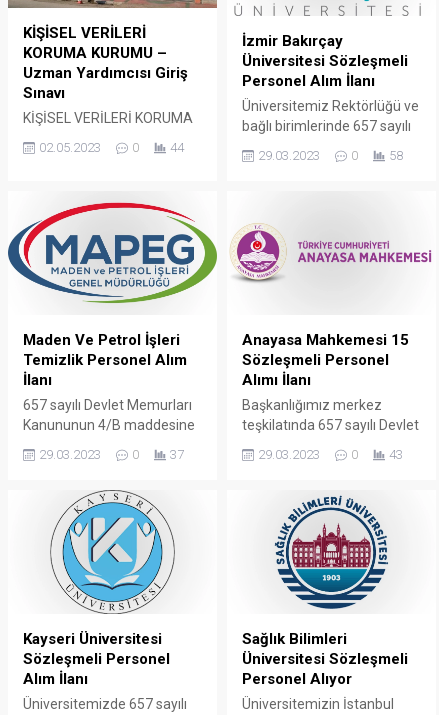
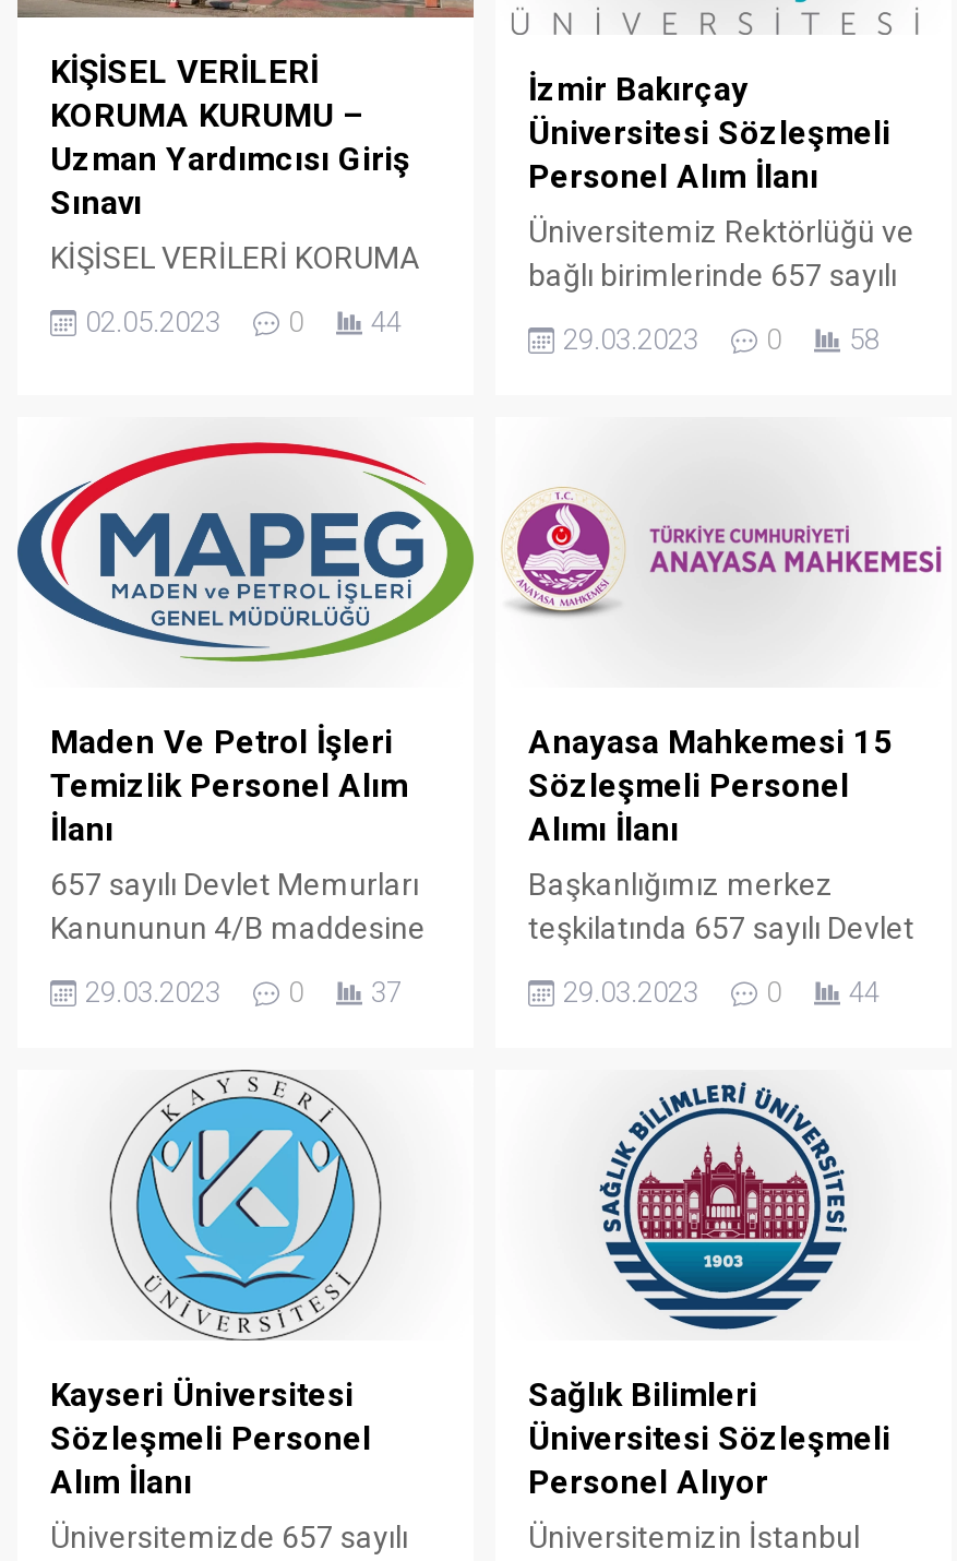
- 43
+ 44
